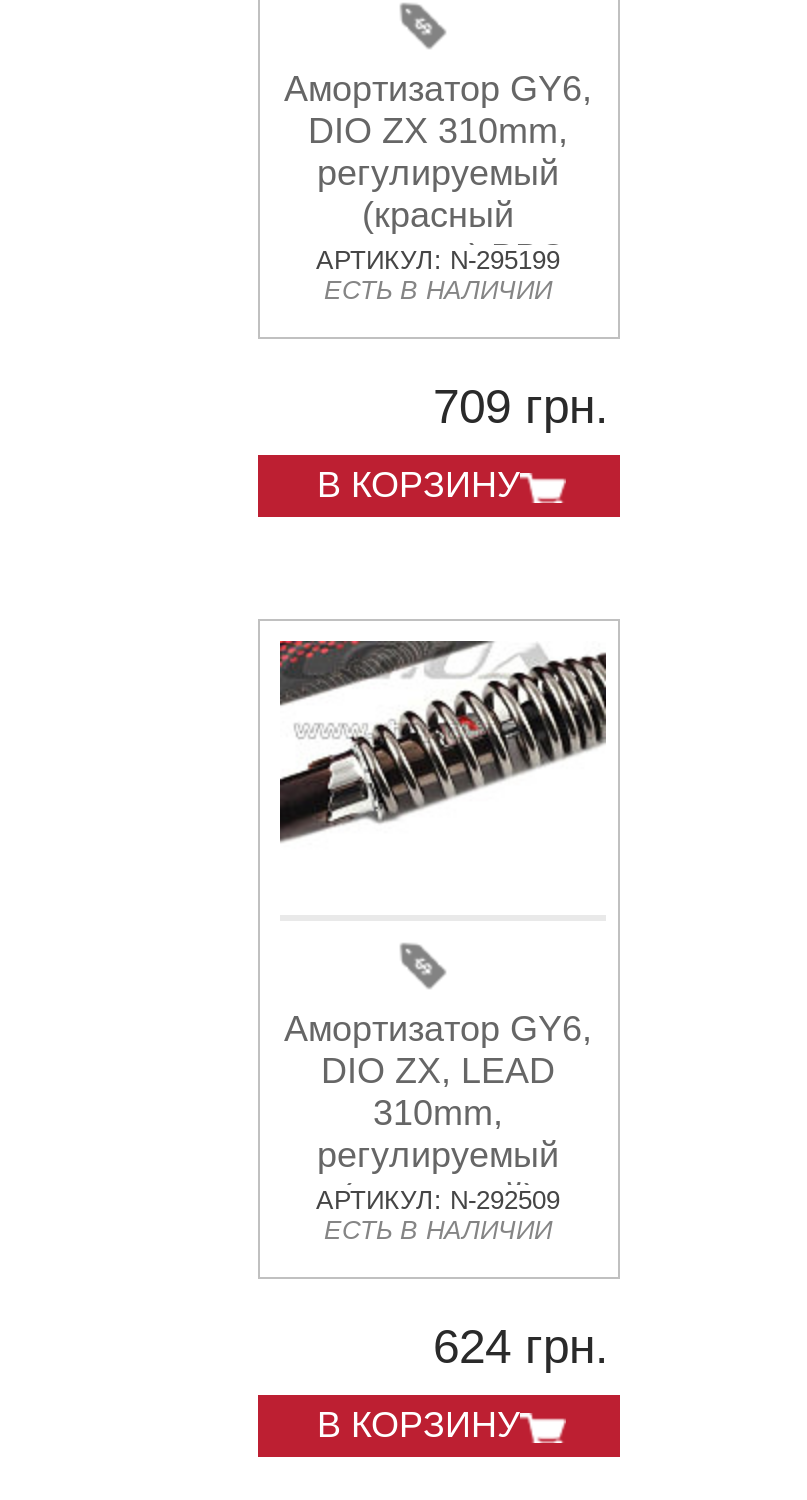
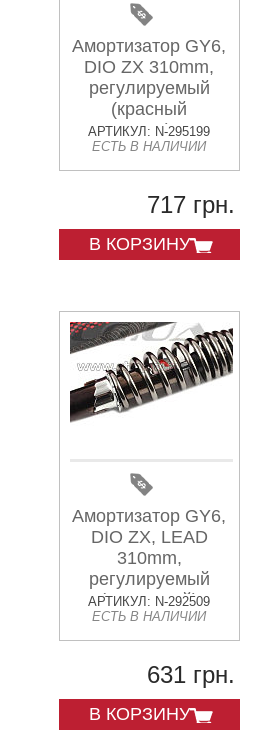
- 709 грн.
+ 717 грн.

- 624 грн.
+ 631 грн.
